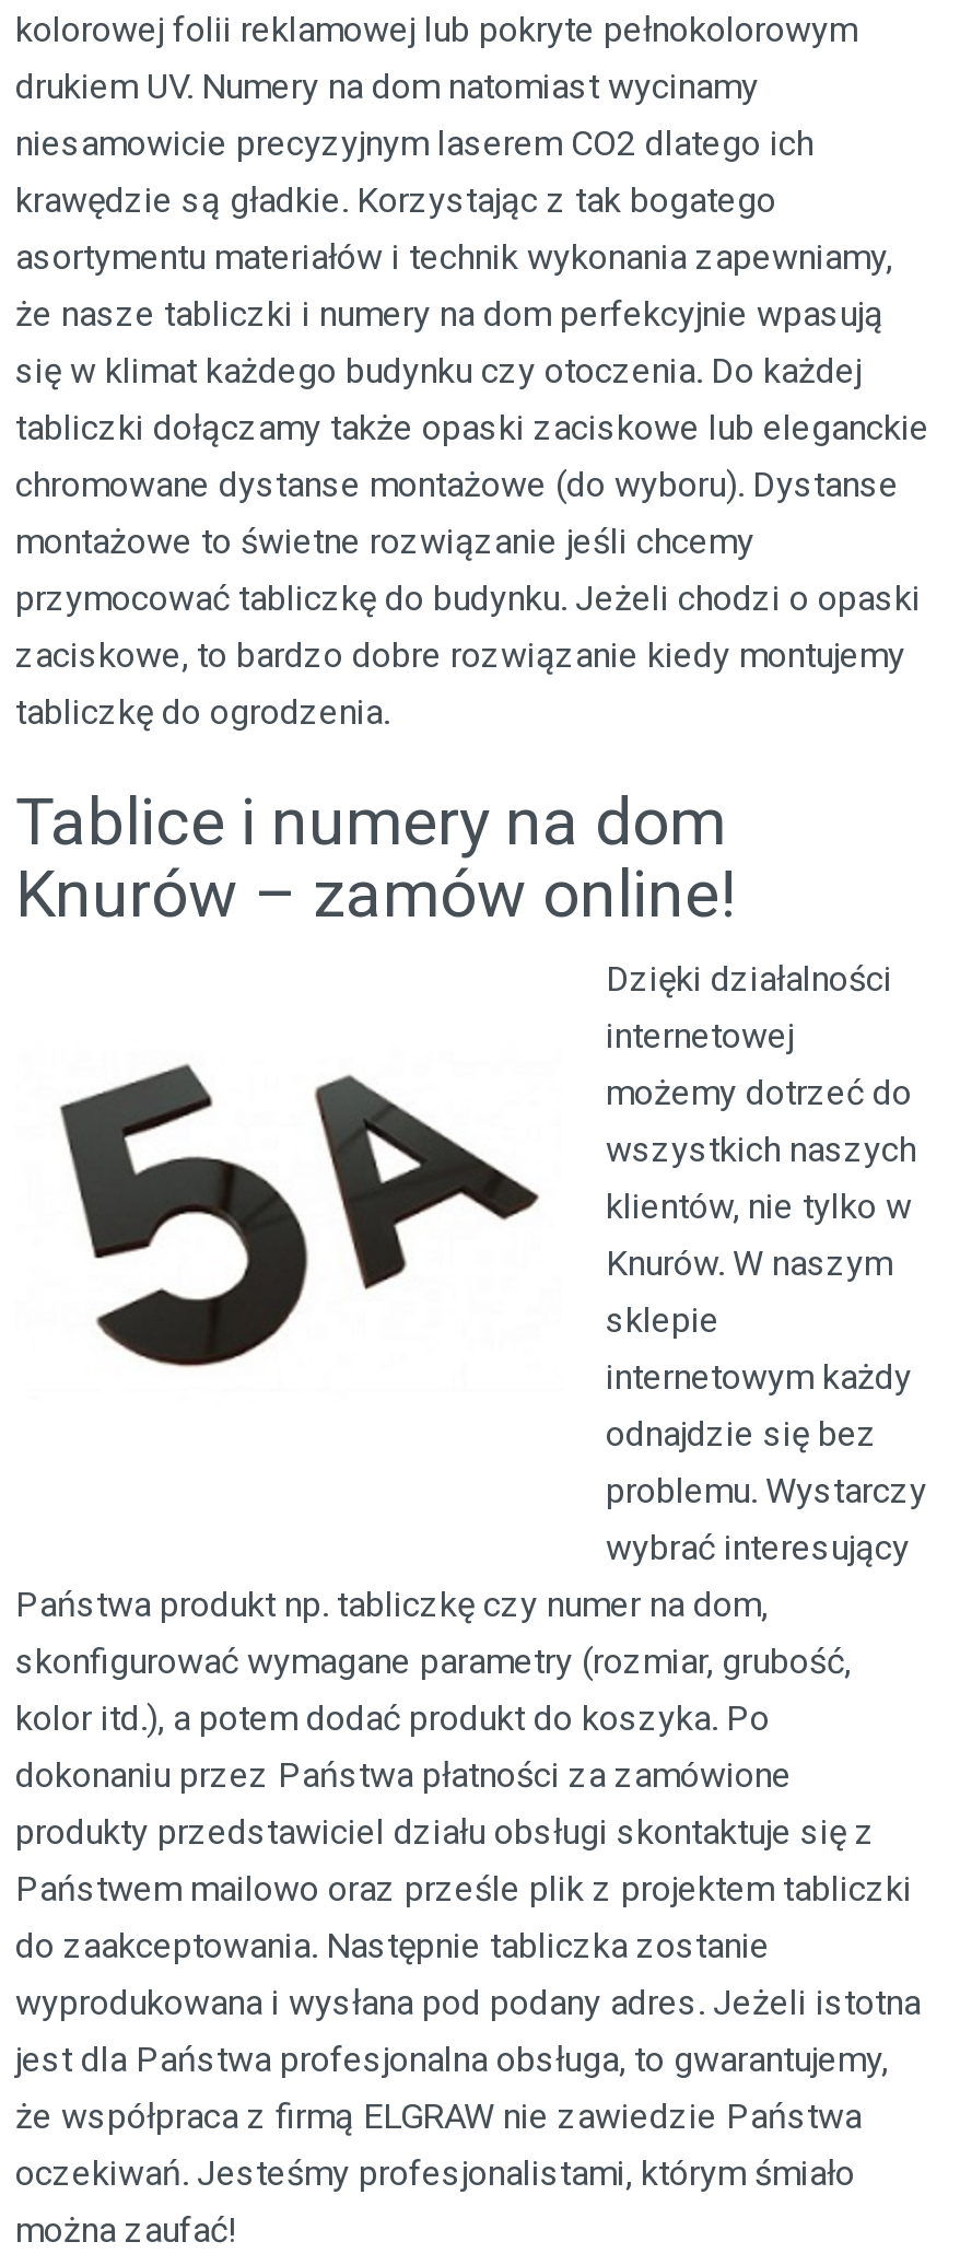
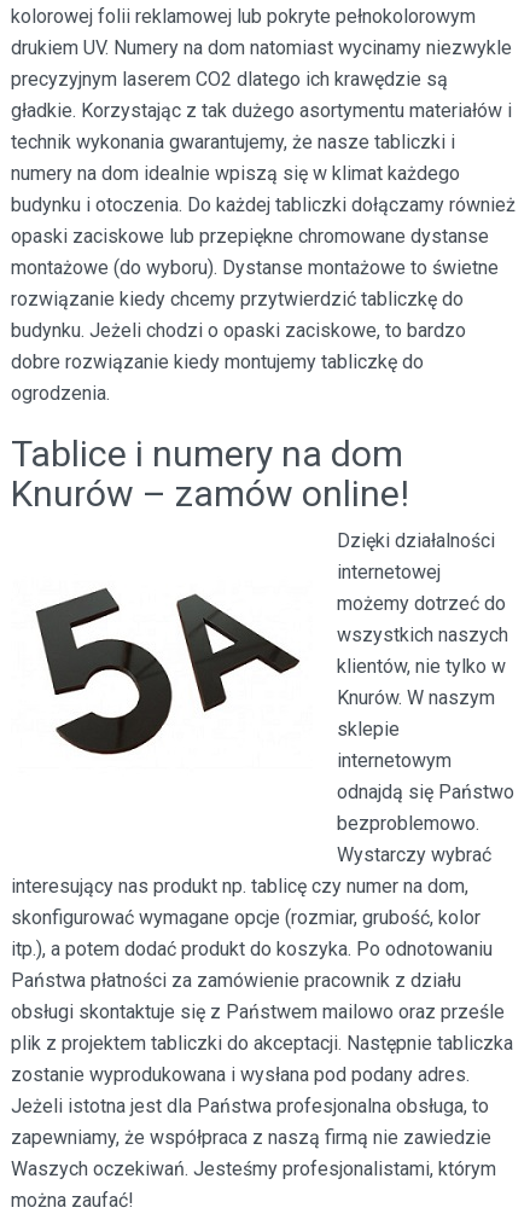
- drukiem UV. Numery na dom natomiast wycinamy
- niesamowicie precyzyjnym laserem CO2 dlatego ich
- krawędzie są gładkie. Korzystając z tak bogatego
- asortymentu materiałów i technik wykonania zapewniamy,
- że nasze tabliczki i numery na dom perfekcyjnie wpasują
- się w klimat każdego budynku czy otoczenia. Do każdej
- tabliczki dołączamy także opaski zaciskowe lub eleganckie
- chromowane dystanse montażowe (do wyboru). Dystanse
- montażowe to świetne rozwiązanie jeśli chcemy
- przymocować tabliczkę do budynku. Jeżeli chodzi o opaski
- zaciskowe, to bardzo dobre rozwiązanie kiedy montujemy
- tabliczkę do ogrodzenia.
+ drukiem UV. Numery na dom natomiast wycinamy niezwykle
+ precyzyjnym laserem CO2 dlatego ich krawędzie są
+ gładkie. Korzystając z tak dużego asortymentu materiałów i
+ technik wykonania gwarantujemy, że nasze tabliczki i
+ numery na dom idealnie wpiszą się w klimat każdego
+ budynku i otoczenia. Do każdej tabliczki dołączamy również
+ opaski zaciskowe lub przepiękne chromowane dystanse
+ montażowe (do wyboru). Dystanse montażowe to świetne
+ rozwiązanie kiedy chcemy przytwierdzić tabliczkę do
+ budynku. Jeżeli chodzi o opaski zaciskowe, to bardzo
+ dobre rozwiązanie kiedy montujemy tabliczkę do
+ ogrodzenia.

- internetowym każdy
- odnajdzie się bez
- problemu. Wystarczy
- wybrać interesujący
- Państwa produkt np. tabliczkę czy numer na dom,
- skonfigurować wymagane parametry (rozmiar, grubość,
- kolor itd.), a potem dodać produkt do koszyka. Po
- dokonaniu przez Państwa płatności za zamówione
- produkty przedstawiciel działu obsługi skontaktuje się z
- Państwem mailowo oraz prześle plik z projektem tabliczki
- do zaakceptowania. Następnie tabliczka zostanie
- wyprodukowana i wysłana pod podany adres. Jeżeli istotna
- jest dla Państwa profesjonalna obsługa, to gwarantujemy,
- że współpraca z firmą ELGRAW nie zawiedzie Państwa
- oczekiwań. Jesteśmy profesjonalistami, którym śmiało
+ internetowym
+ odnajdą się Państwo
+ bezproblemowo.
+ Wystarczy wybrać
+ interesujący nas produkt np. tablicę czy numer na dom,
+ skonfigurować wymagane opcje (rozmiar, grubość, kolor
+ itp.), a potem dodać produkt do koszyka. Po odnotowaniu
+ Państwa płatności za zamówienie pracownik z działu
+ obsługi skontaktuje się z Państwem mailowo oraz prześle
+ plik z projektem tabliczki do akceptacji. Następnie tabliczka
+ zostanie wyprodukowana i wysłana pod podany adres.
+ Jeżeli istotna jest dla Państwa profesjonalna obsługa, to
+ zapewniamy, że współpraca z naszą firmą nie zawiedzie
+ Waszych oczekiwań. Jesteśmy profesjonalistami, którym
